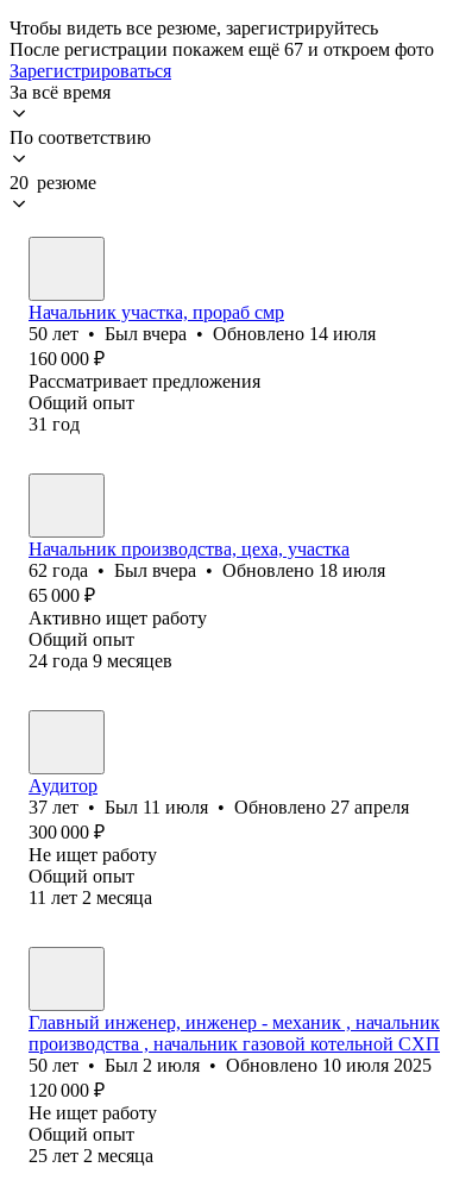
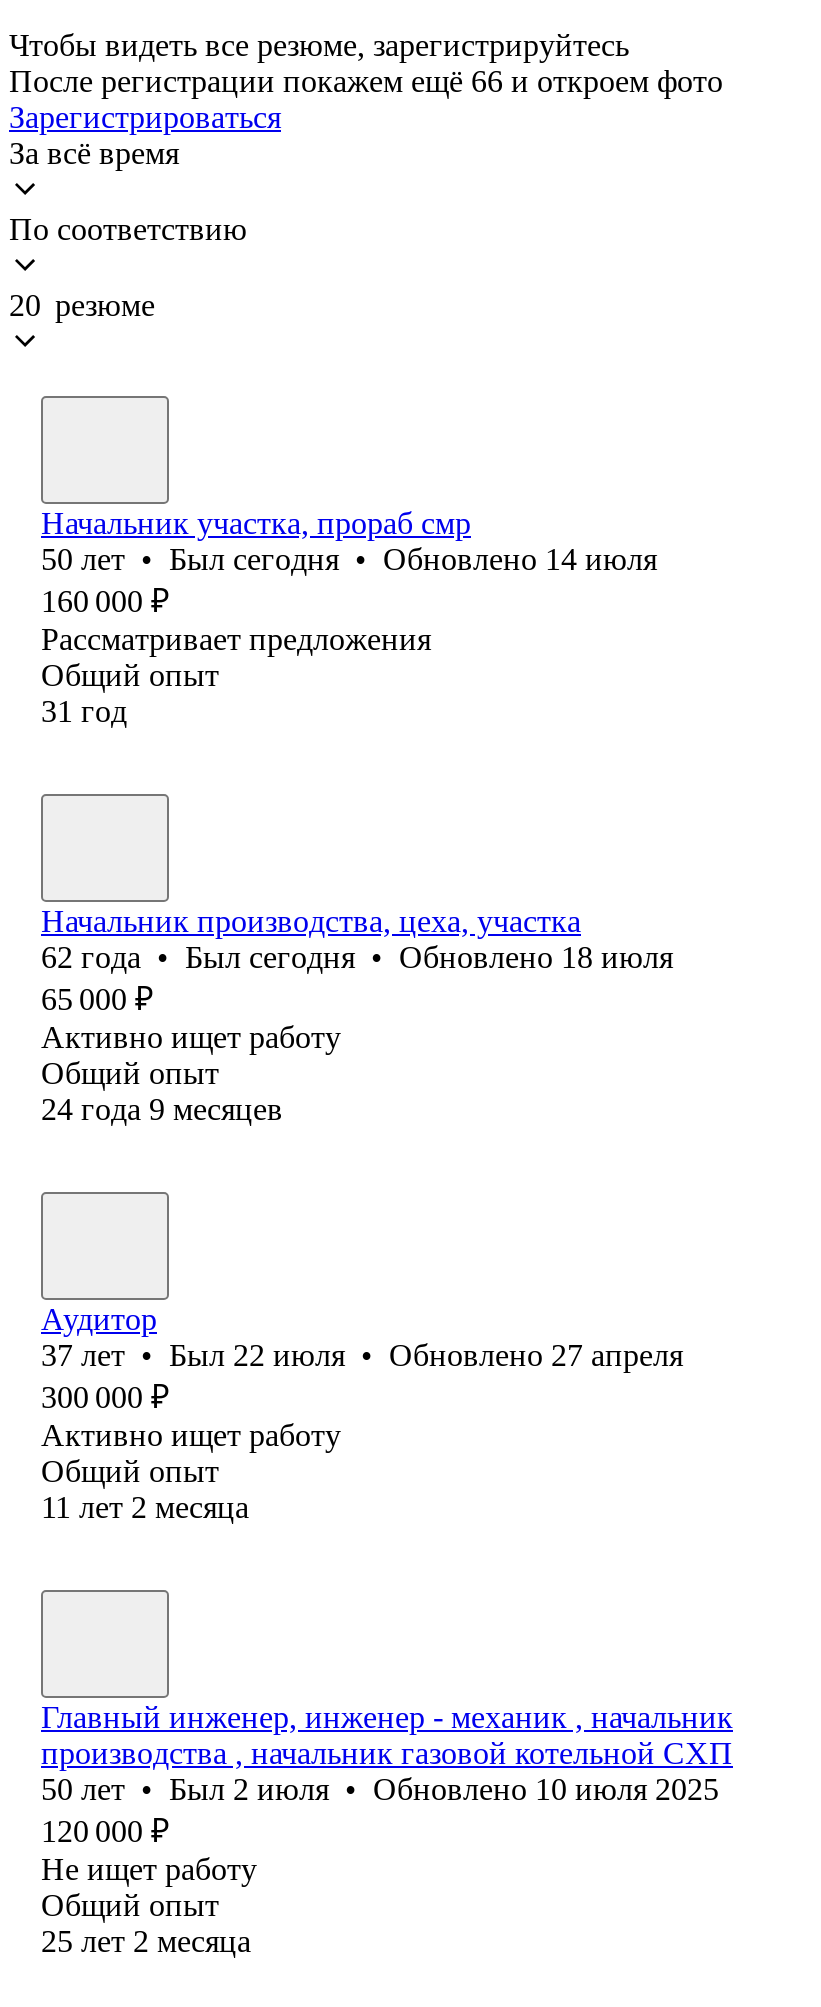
- После регистрации покажем ещё 67 и откроем фото
+ После регистрации покажем ещё 66 и откроем фото

- 50 лет • Был вчера • Обновлено 14 июля
+ 50 лет • Был сегодня • Обновлено 14 июля

- 62 года • Был вчера • Обновлено 18 июля
+ 62 года • Был сегодня • Обновлено 18 июля

- 37 лет • Был 11 июля • Обновлено 27 апреля
+ 37 лет • Был 22 июля • Обновлено 27 апреля

- Не ищет работу
+ Активно ищет работу
